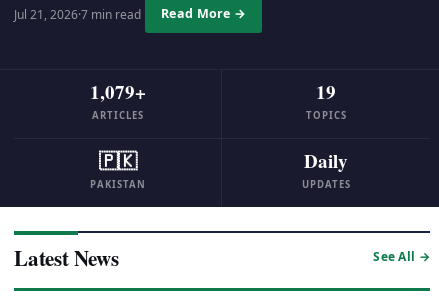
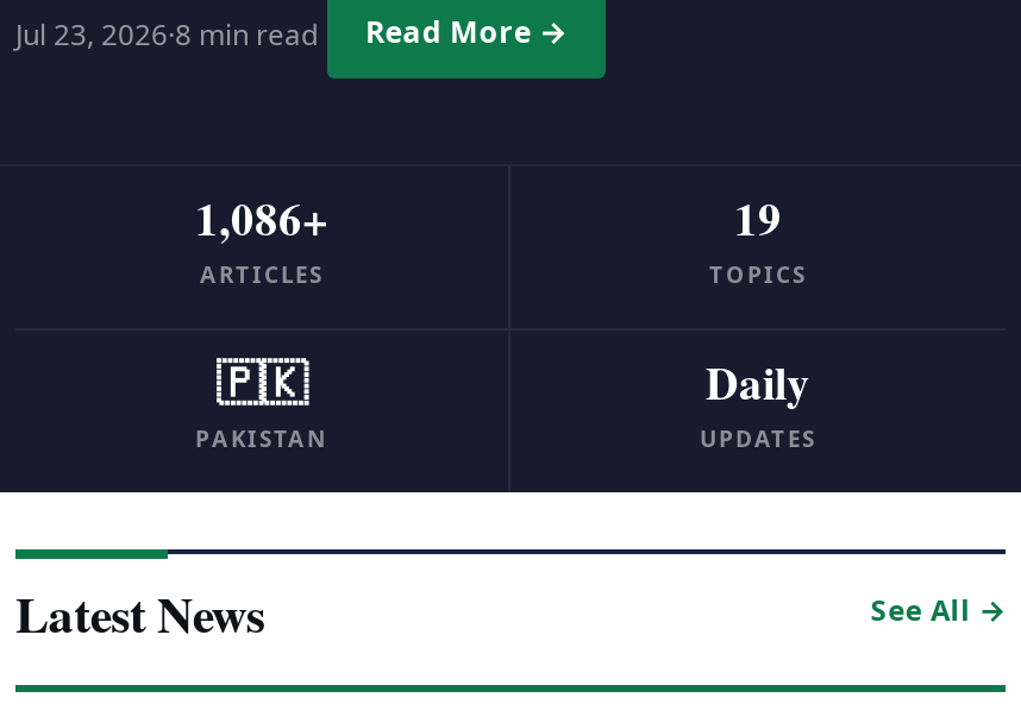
- Jul 21, 2026·7 min read
+ Jul 23, 2026·8 min read

- 1,079+
+ 1,086+
